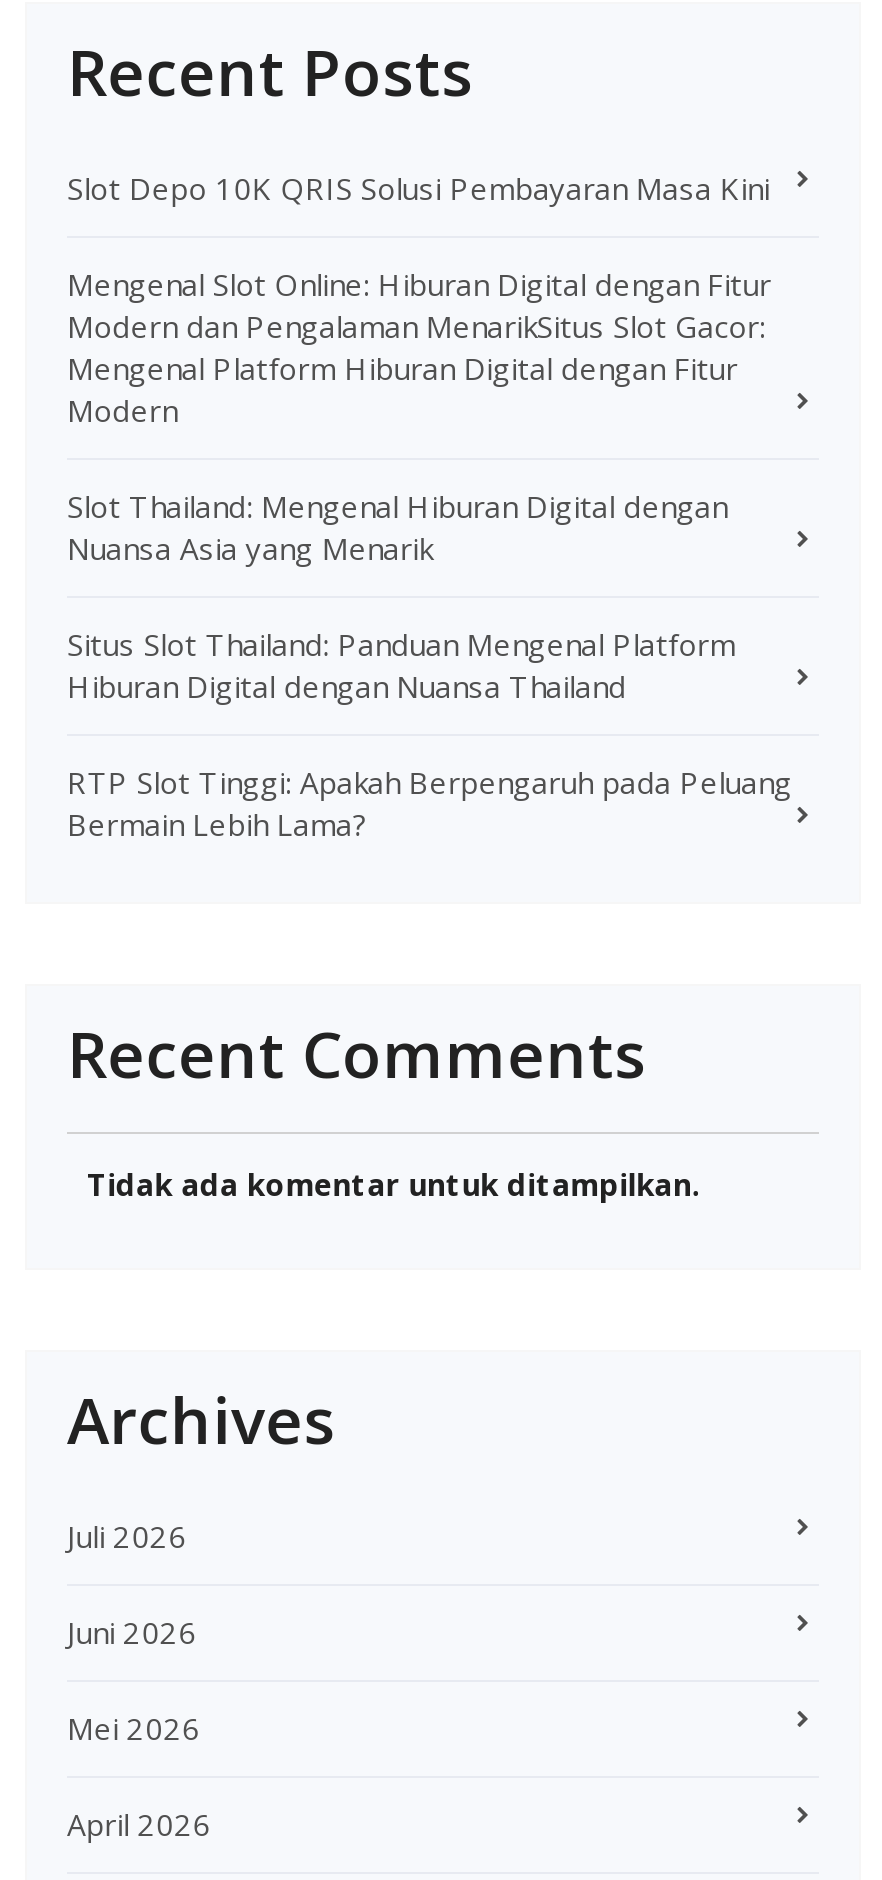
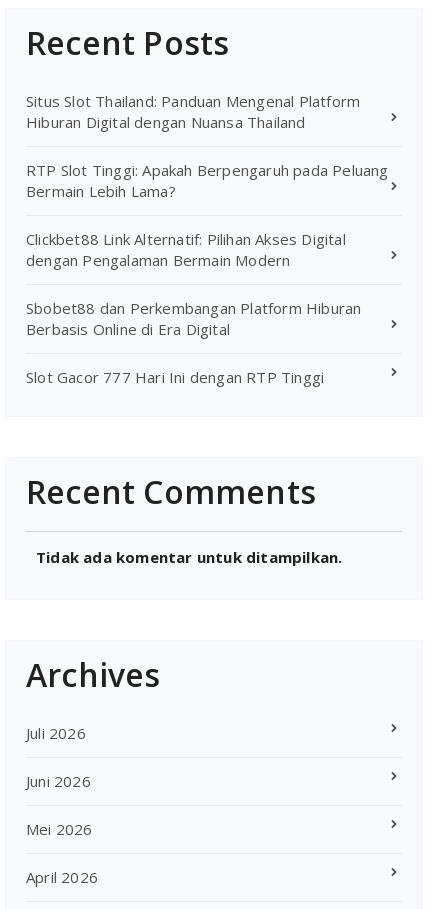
- Slot Depo 10K QRIS Solusi Pembayaran Masa Kini
- Mengenal Slot Online: Hiburan Digital dengan Fitur
- Modern dan Pengalaman MenarikSitus Slot Gacor:
- Mengenal Platform Hiburan Digital dengan Fitur
- Modern
- Slot Thailand: Mengenal Hiburan Digital dengan
- Nuansa Asia yang Menarik

moved up: Situs Slot Thailand: Panduan Mengenal Platform | Hiburan Digital dengan Nuansa Thailand | RTP Slot Tinggi: Apakah Berpengaruh pada Peluang | Bermain Lebih Lama?

+ Clickbet88 Link Alternatif: Pilihan Akses Digital
+ dengan Pengalaman Bermain Modern
+ Sbobet88 dan Perkembangan Platform Hiburan
+ Berbasis Online di Era Digital
+ Slot Gacor 777 Hari Ini dengan RTP Tinggi
